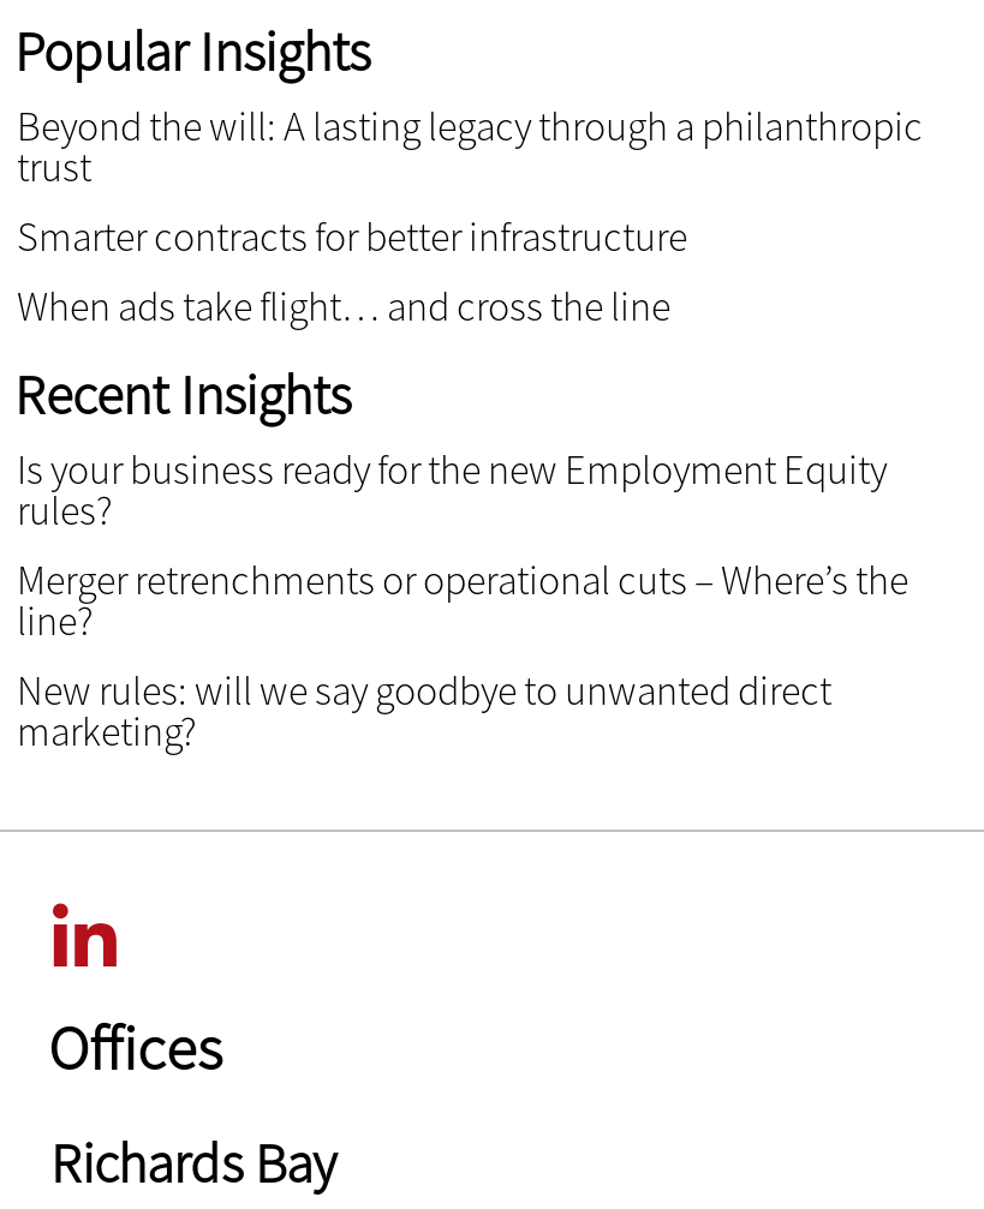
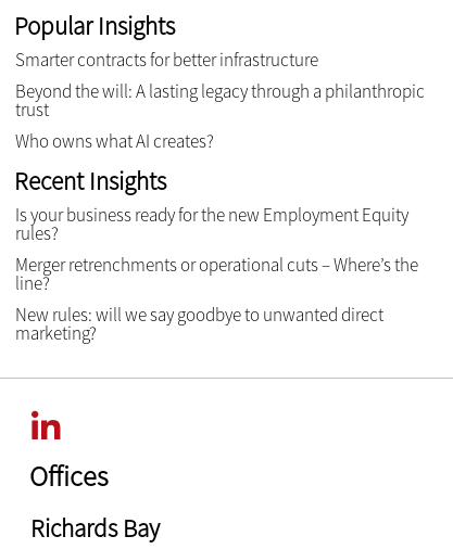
moved down: Beyond the will: A lasting legacy through a philanthropic | trust

moved up: Smarter contracts for better infrastructure

- When ads take flight… and cross the line
+ Who owns what AI creates?
